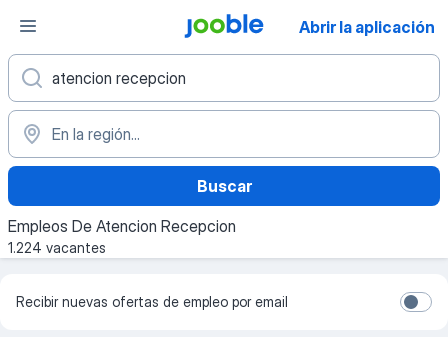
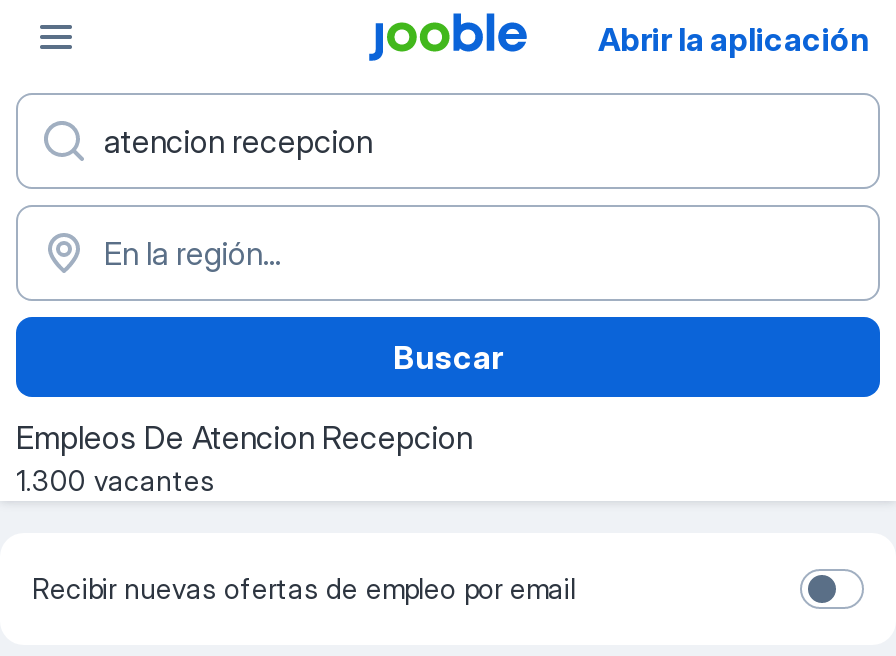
- 1.224 vacantes
+ 1.300 vacantes
